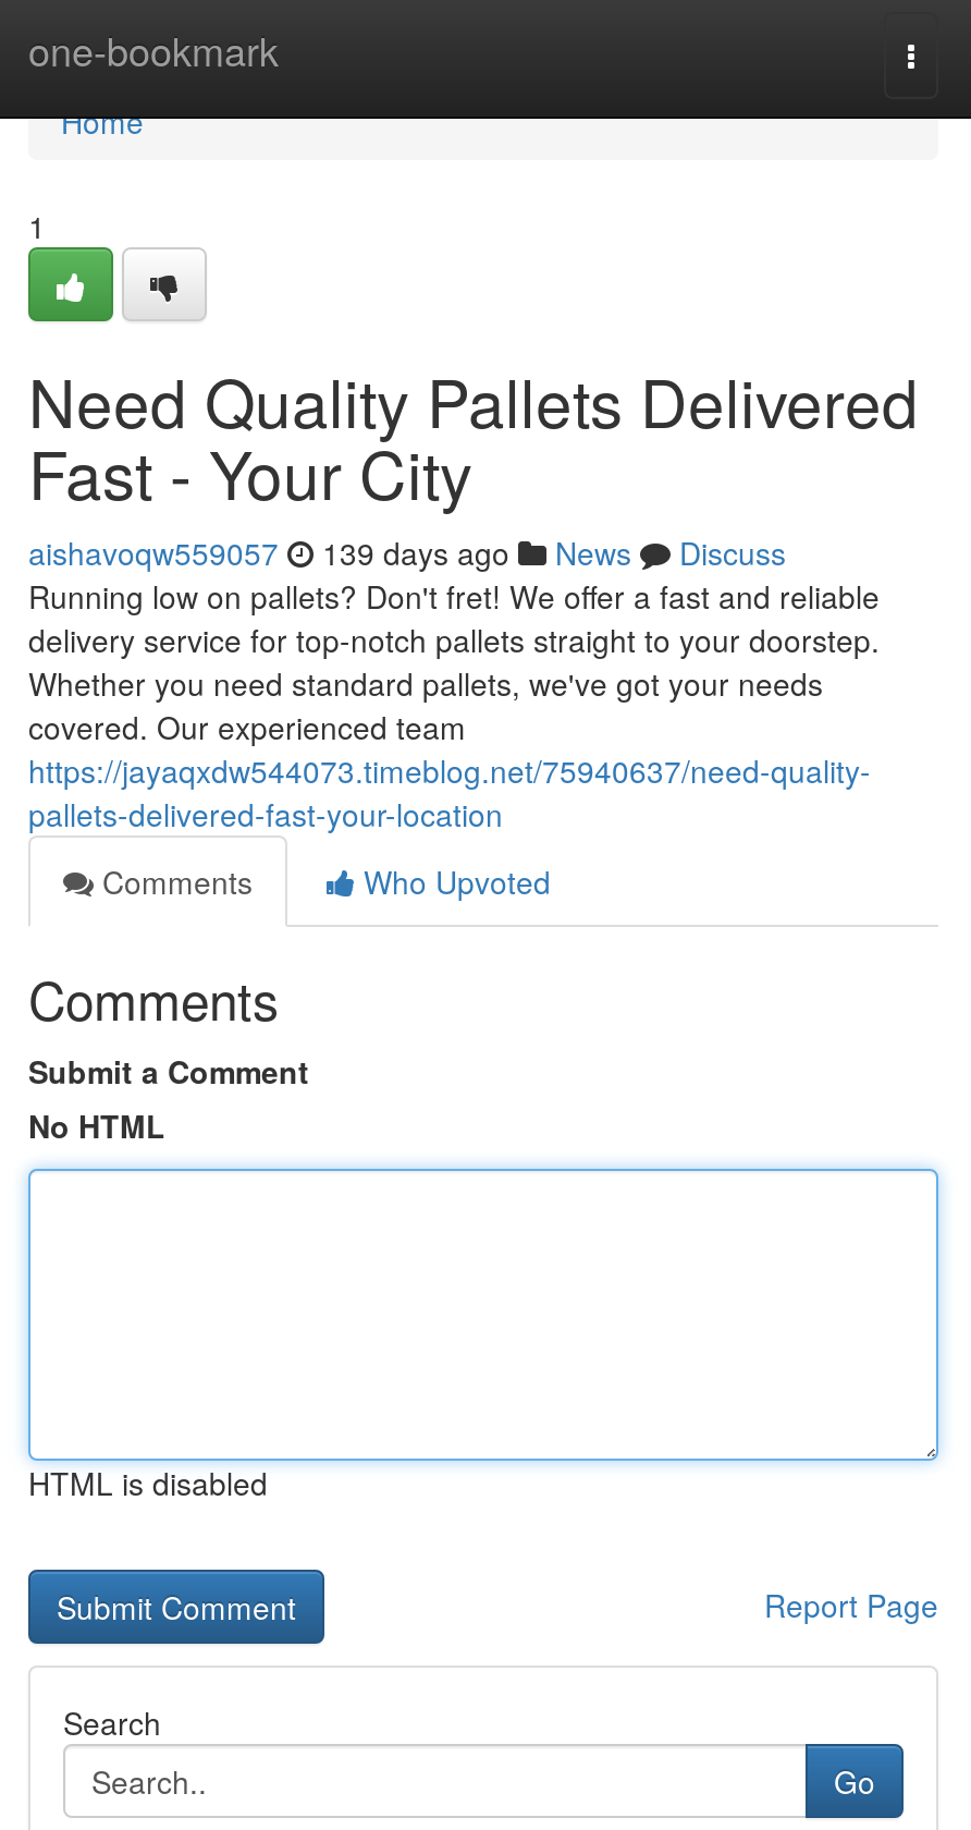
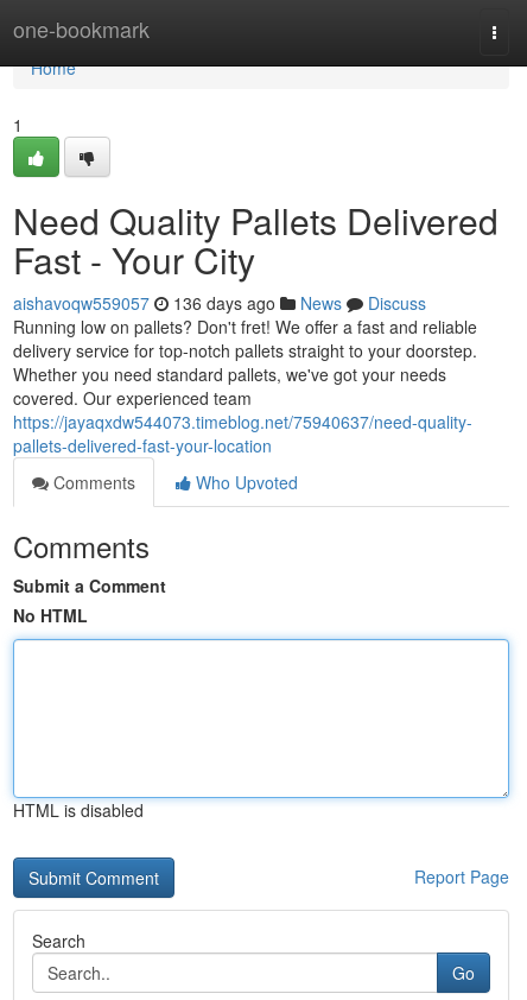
- aishavoqw559057 139 days ago News Discuss
+ aishavoqw559057 136 days ago News Discuss
